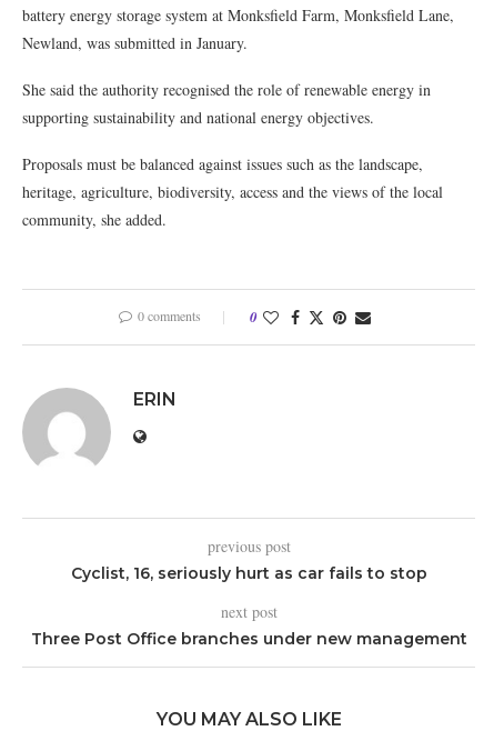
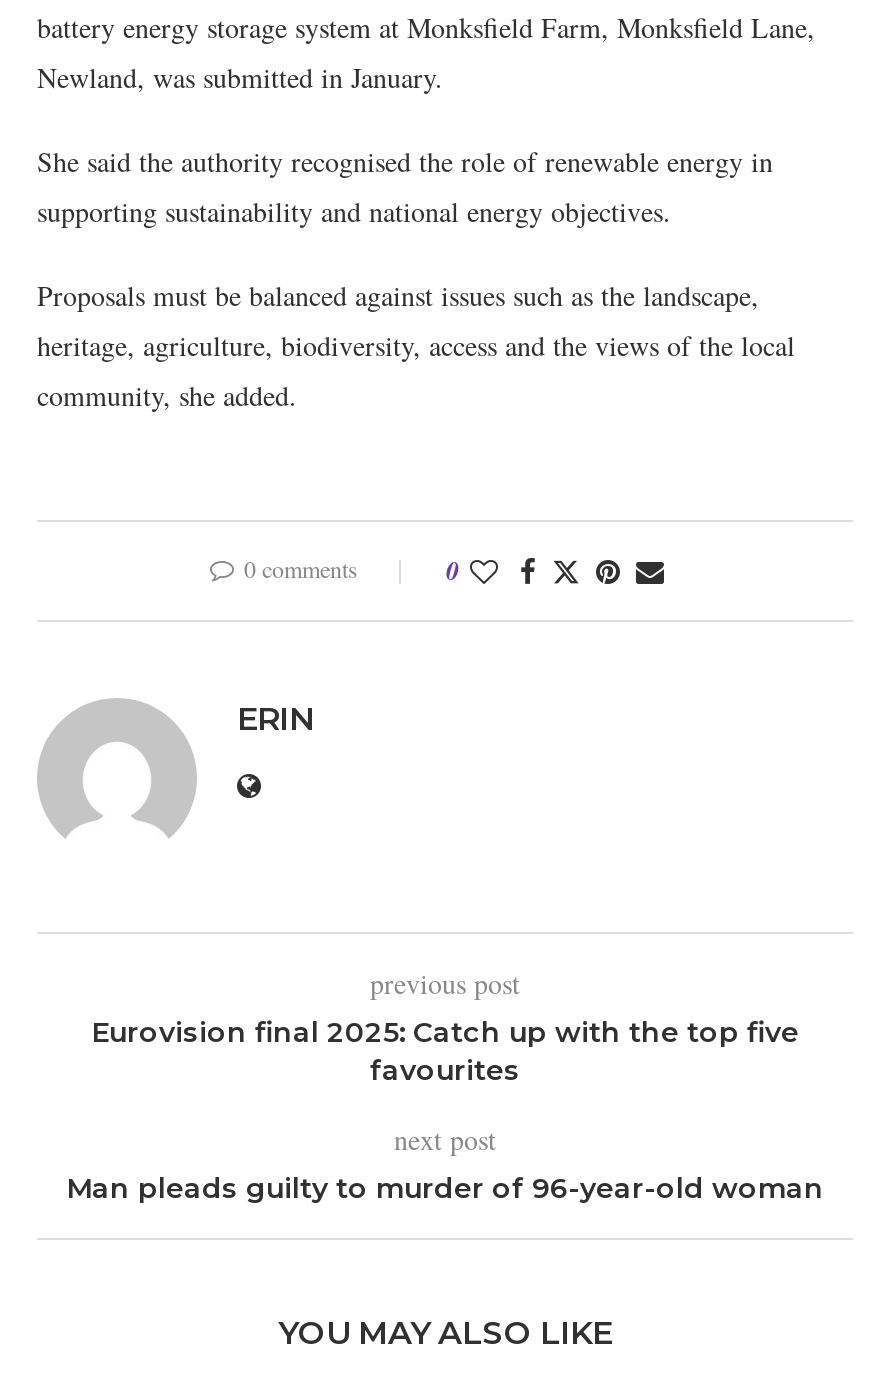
- Cyclist, 16, seriously hurt as car fails to stop
+ Eurovision final 2025: Catch up with the top five
+ favourites

- Three Post Office branches under new management
+ Man pleads guilty to murder of 96-year-old woman
